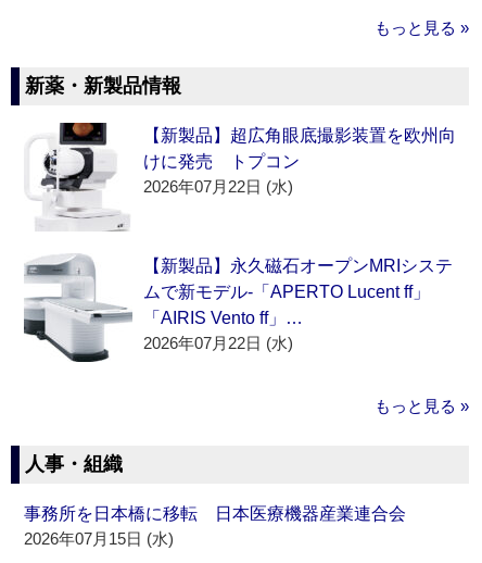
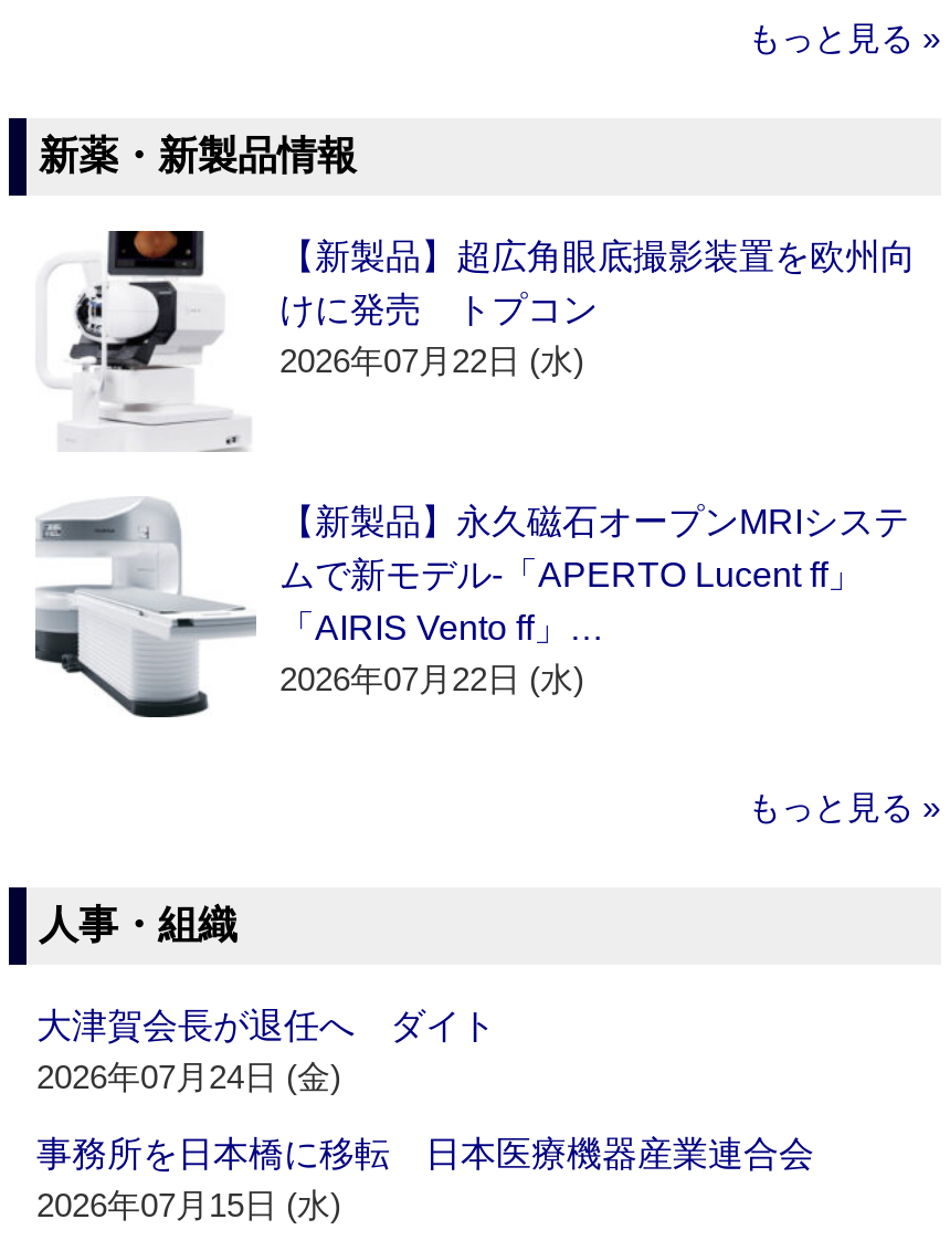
+ 大津賀会長が退任へ ダイト
+ 2026年07月24日 (金)
